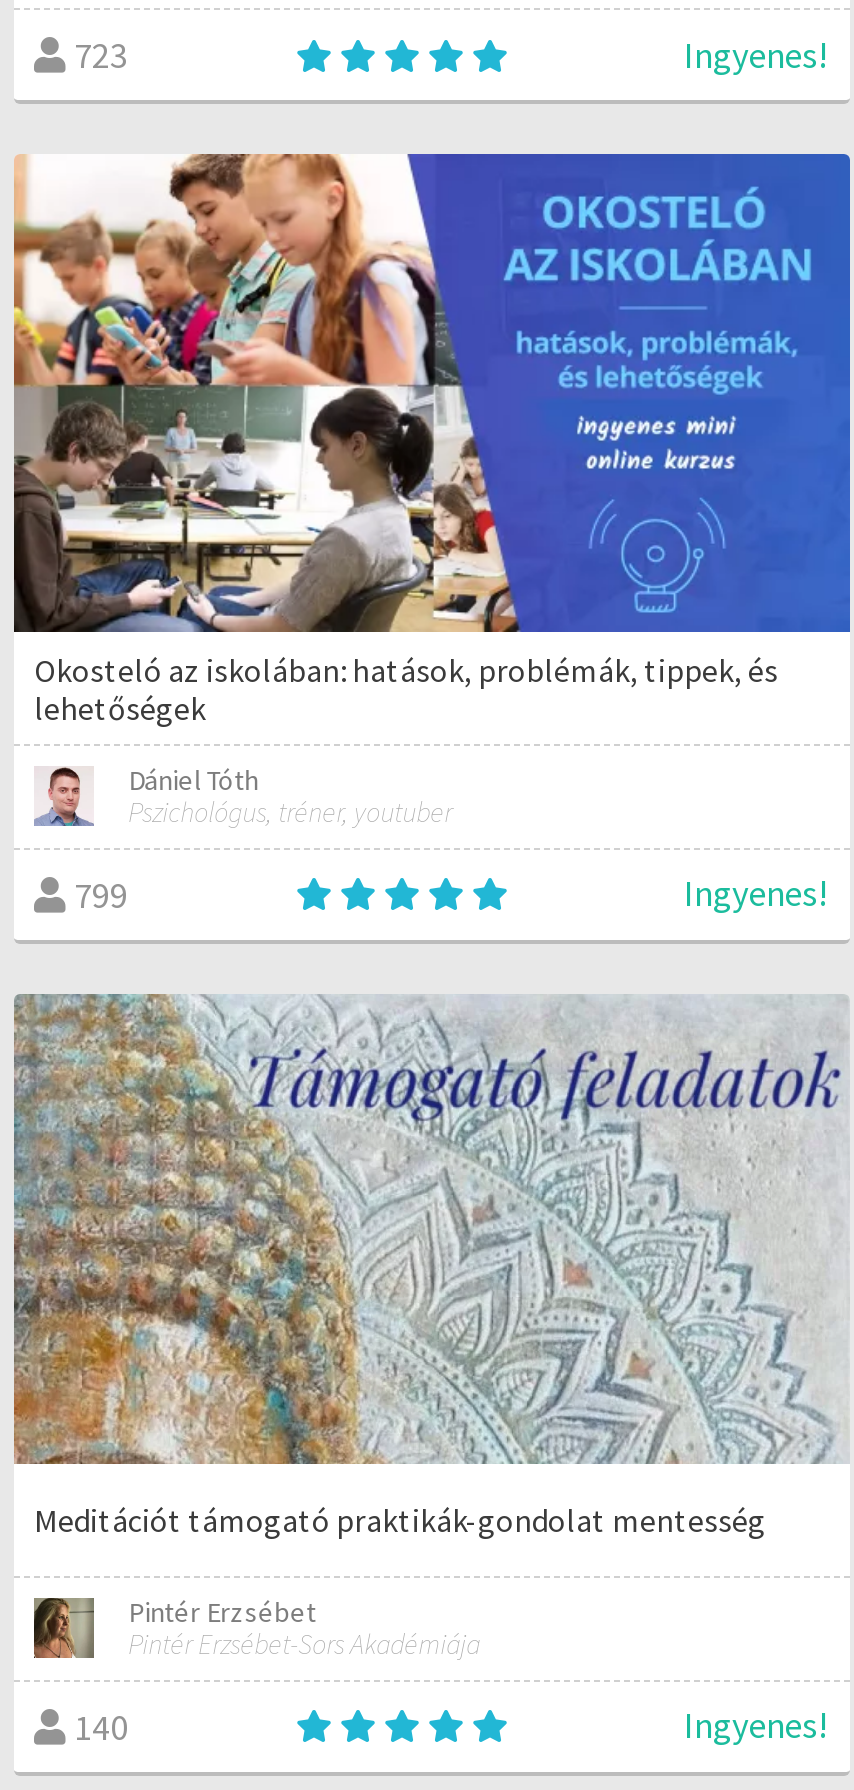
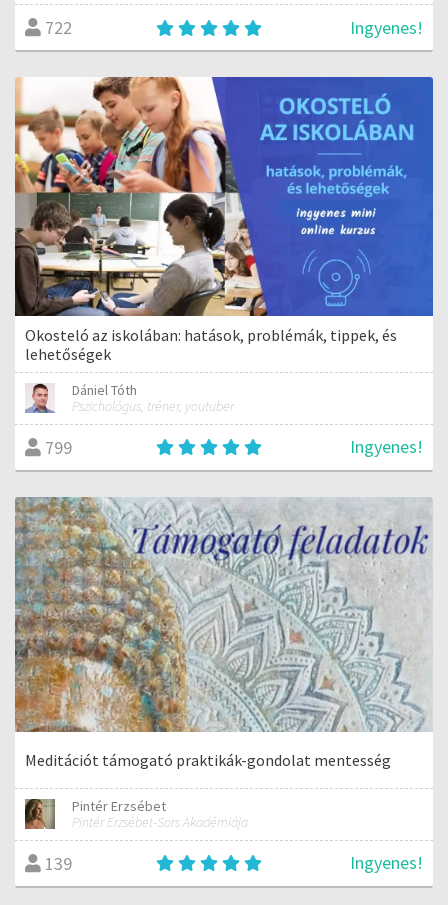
- 723
+ 722

- 140
+ 139
